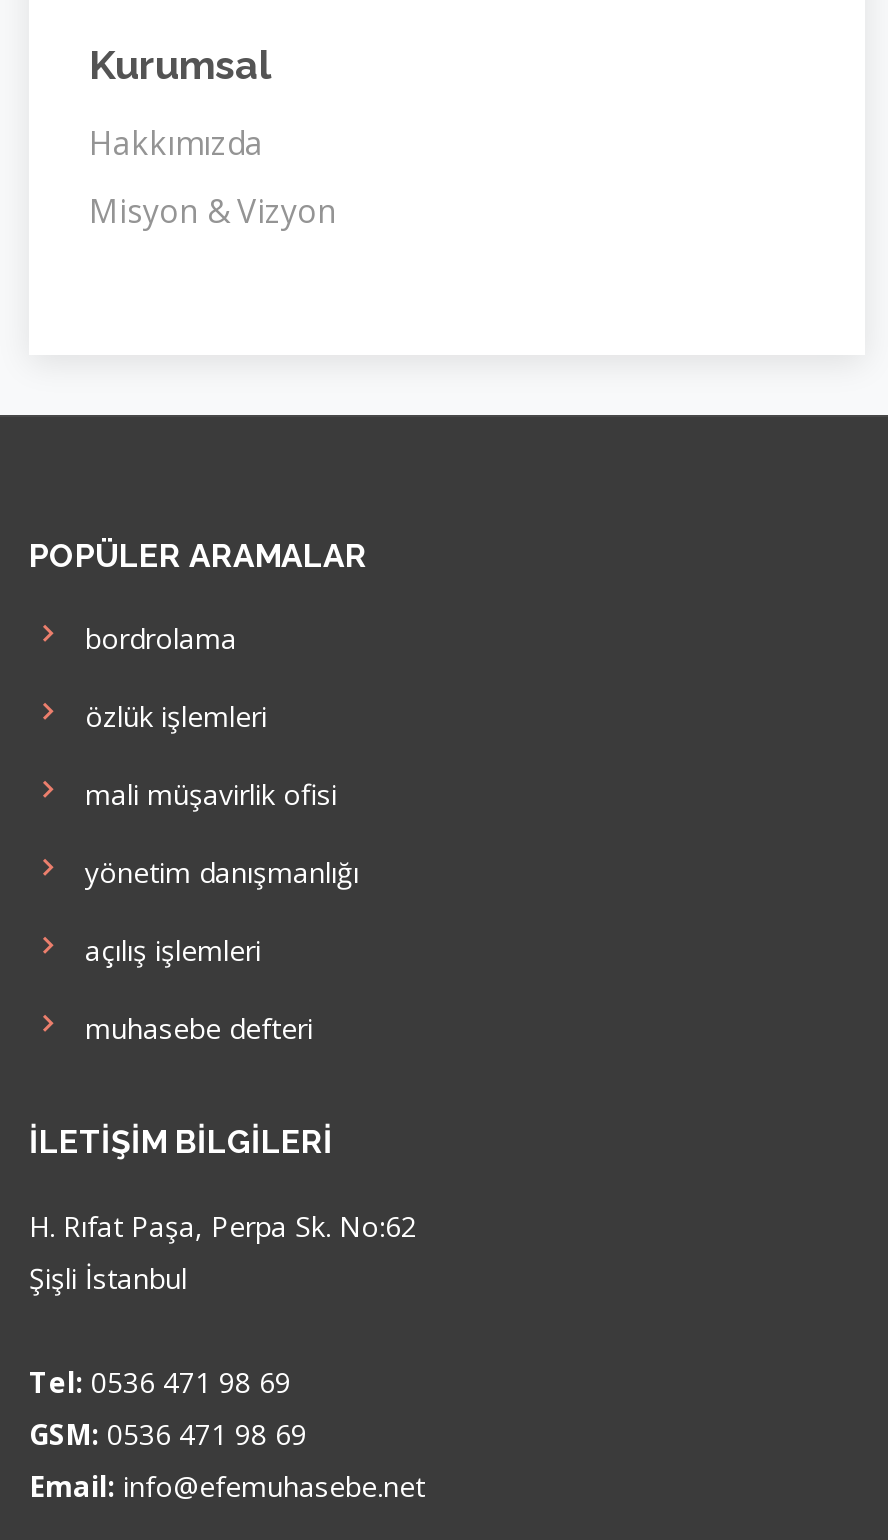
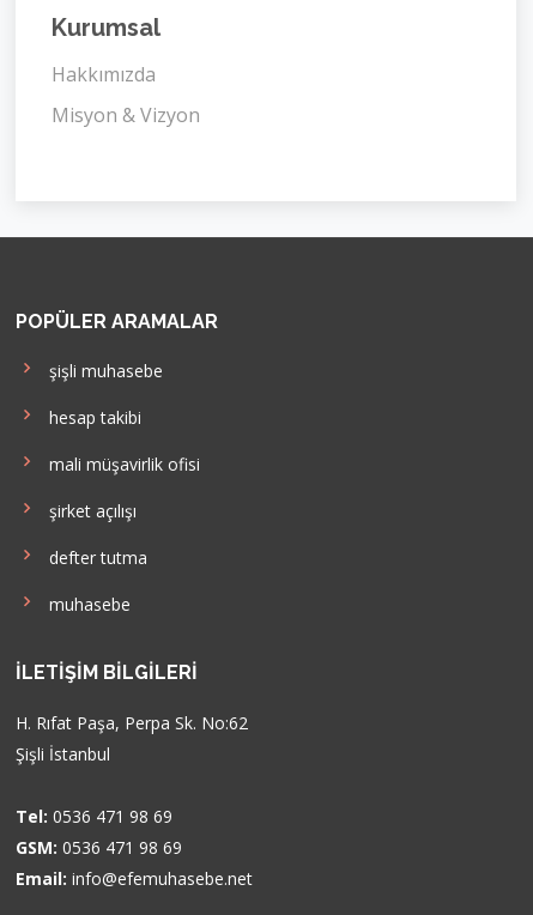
- bordrolama
+ şişli muhasebe

- özlük işlemleri
+ hesap takibi

- yönetim danışmanlığı
+ şirket açılışı

- açılış işlemleri
+ defter tutma

- muhasebe defteri
+ muhasebe
